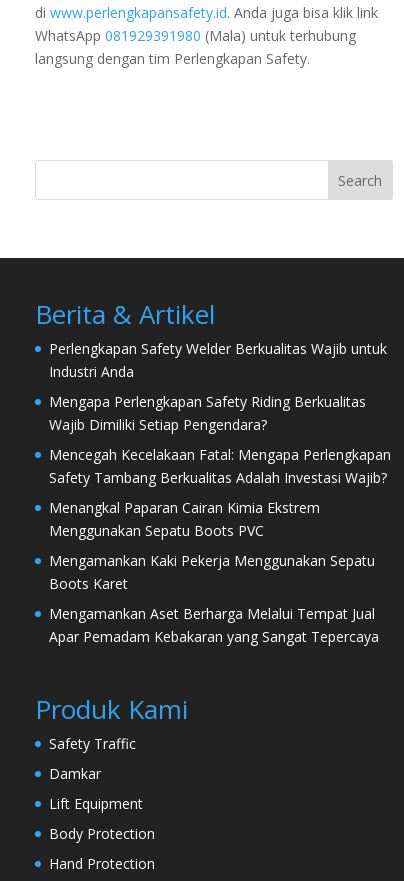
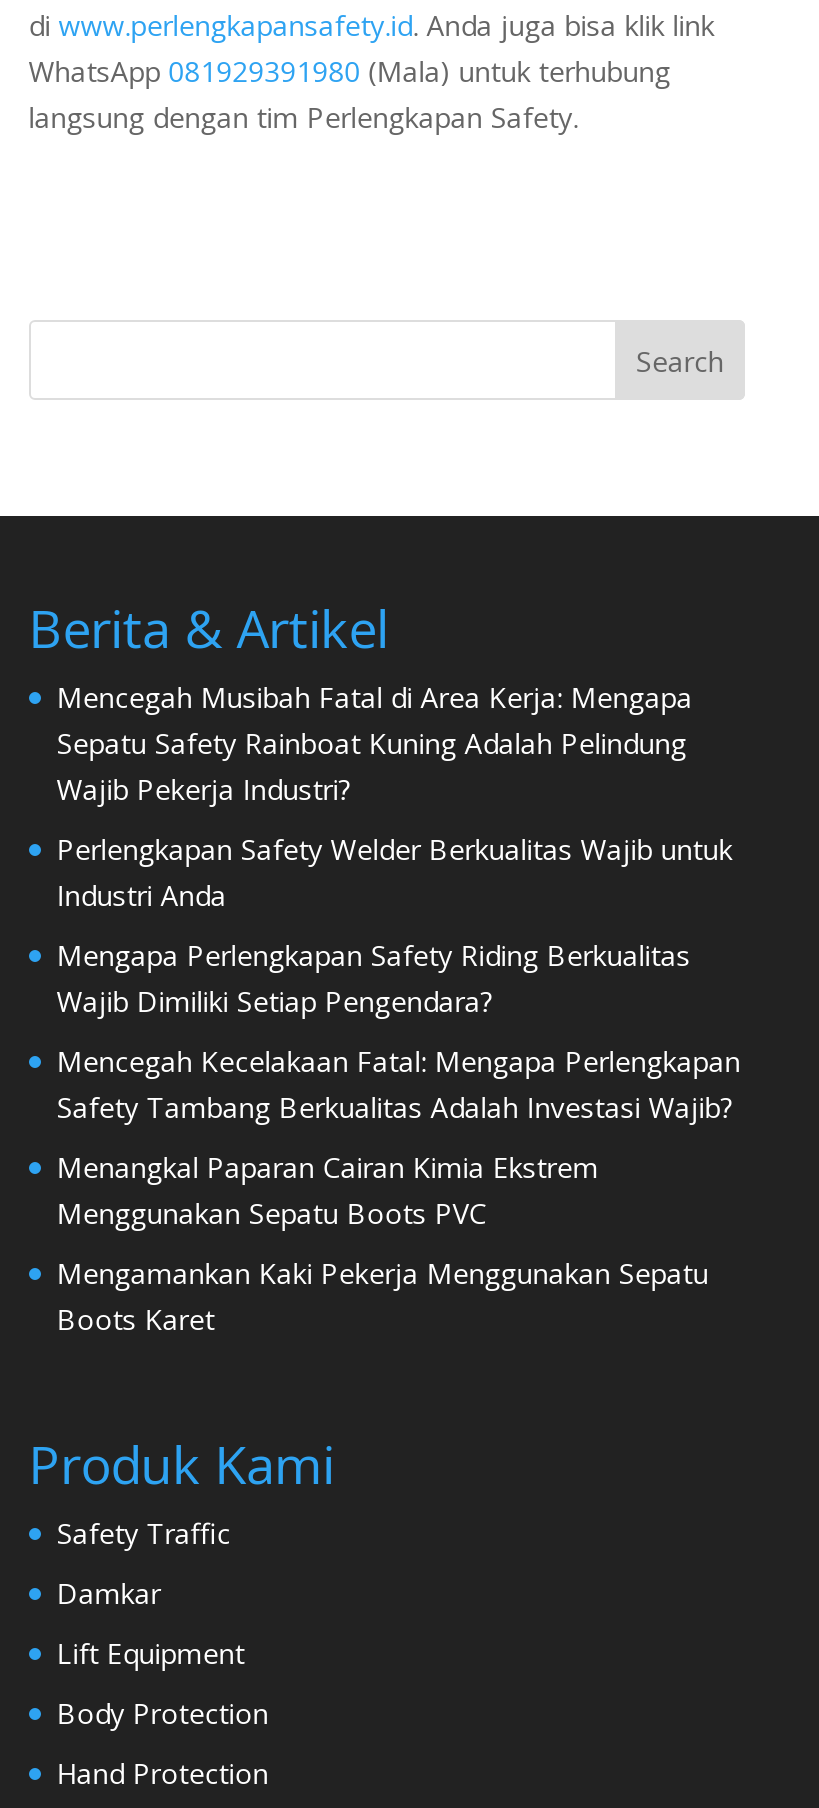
+ Mencegah Musibah Fatal di Area Kerja: Mengapa
+ Sepatu Safety Rainboat Kuning Adalah Pelindung
+ Wajib Pekerja Industri?

moved down: Perlengkapan Safety Welder Berkualitas Wajib untuk | Industri Anda | Mengapa Perlengkapan Safety Riding Berkualitas | ... | Mengamankan Kaki Pekerja Menggunakan Sepatu | Boots Karet

- Mengamankan Aset Berharga Melalui Tempat Jual
- Apar Pemadam Kebakaran yang Sangat Tepercaya
